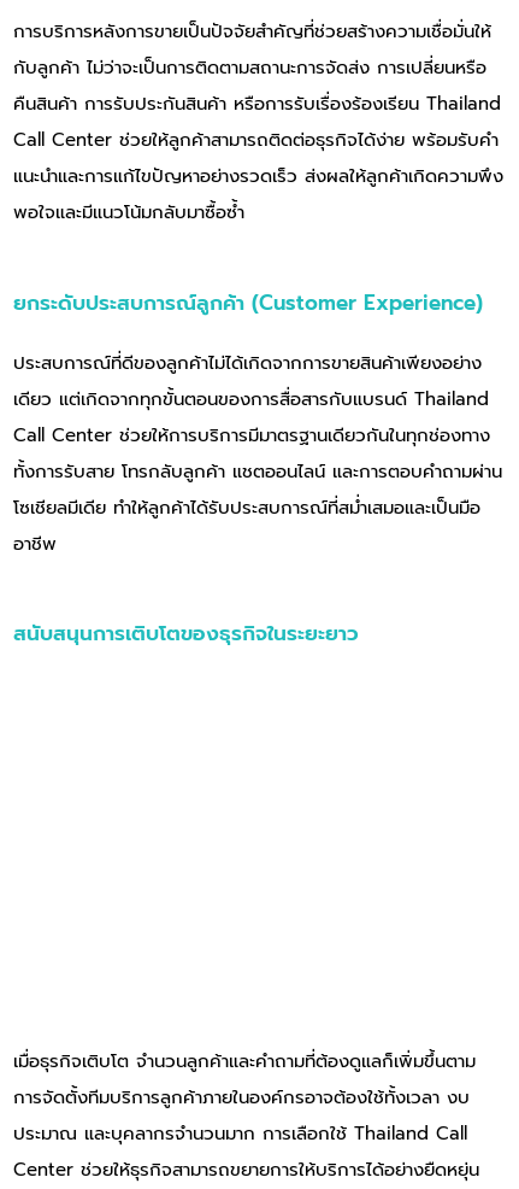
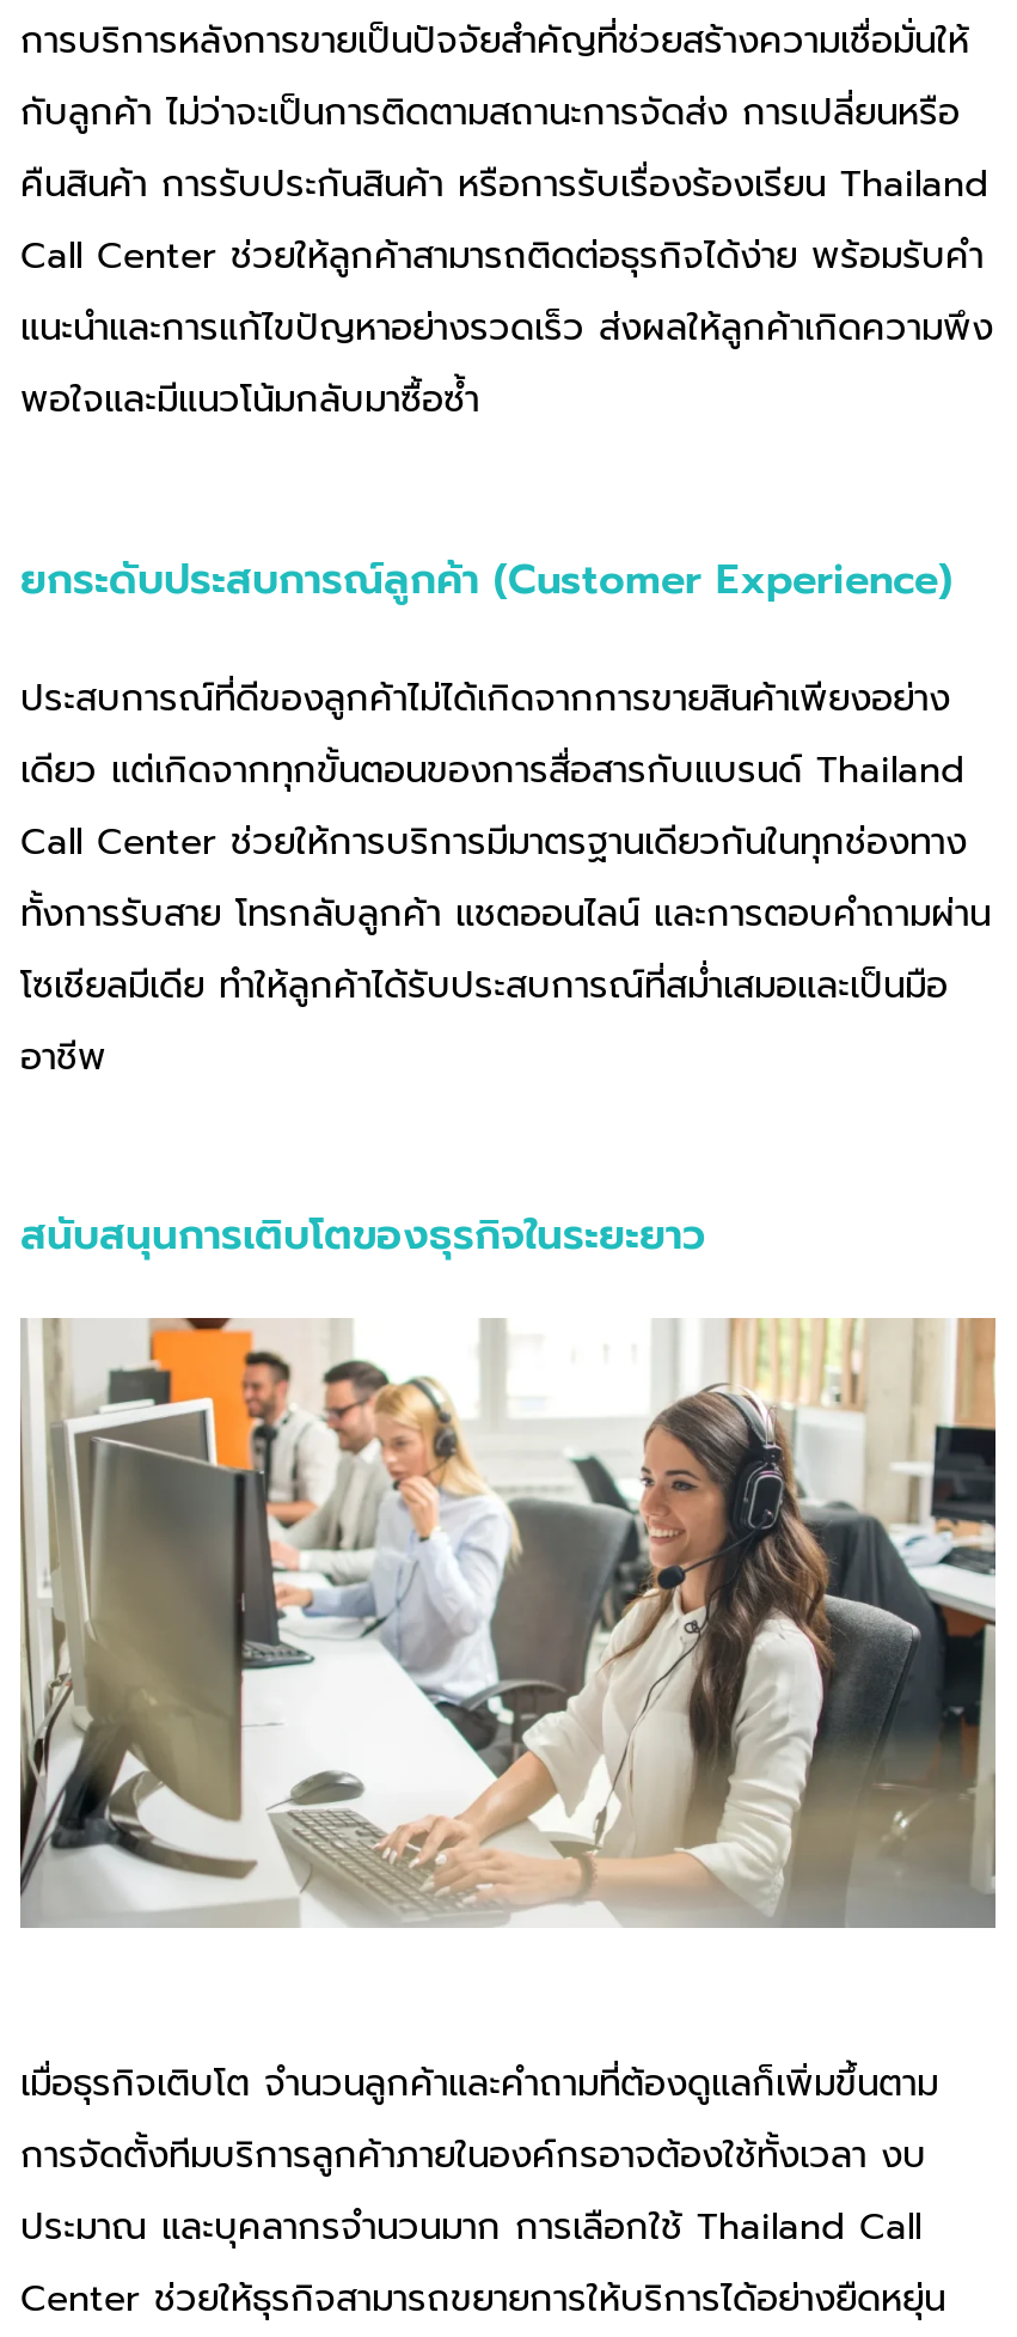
+ [image]
